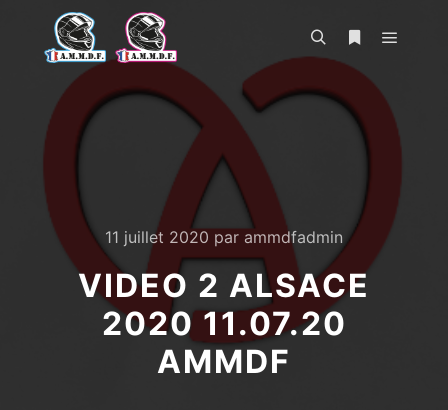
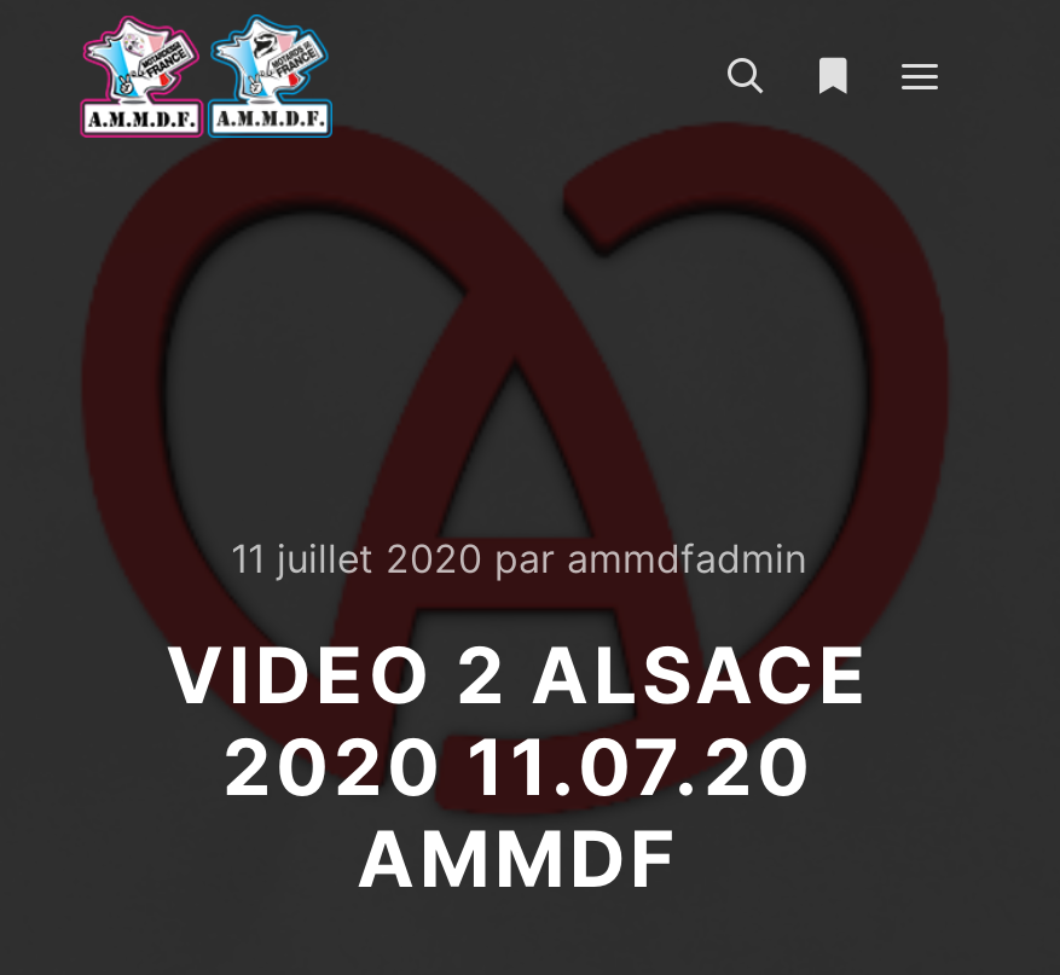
- [image]
+ [image]
